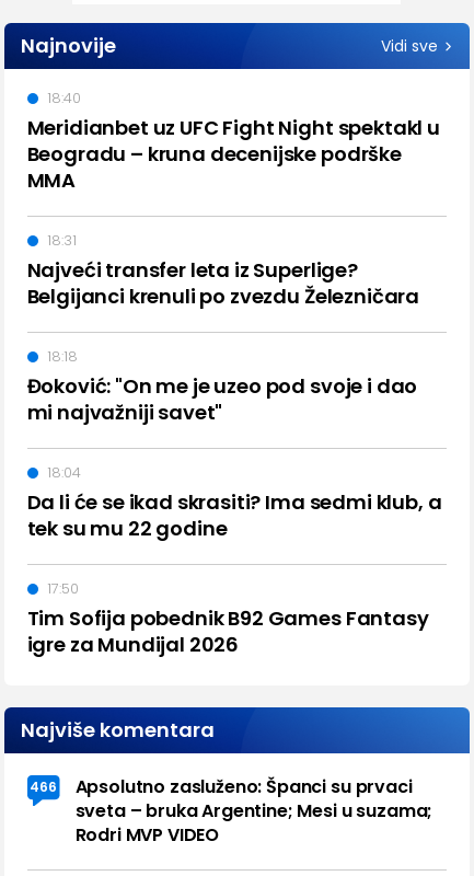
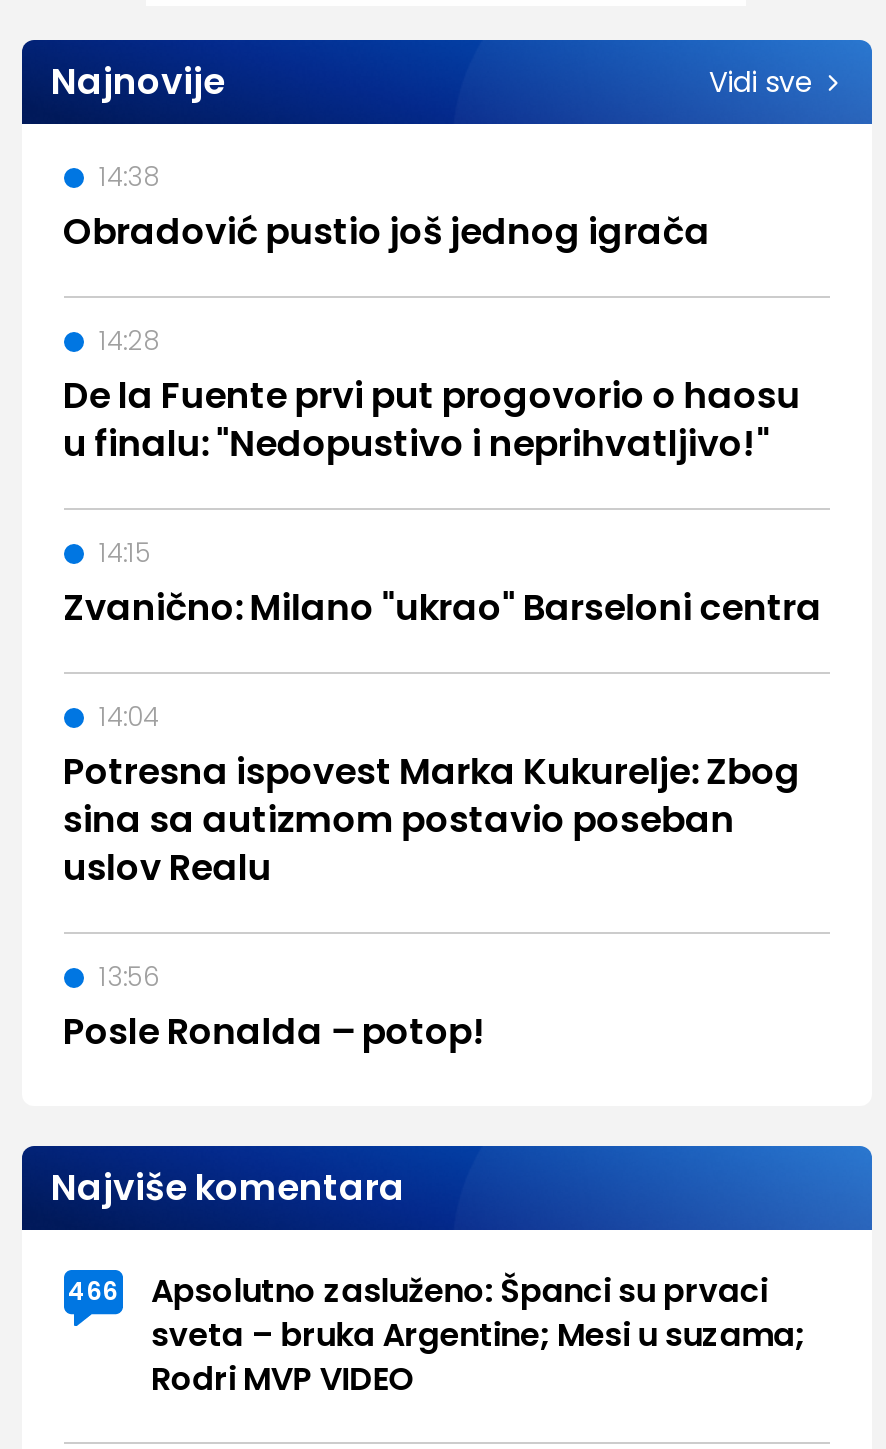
- 18:40
+ 14:38

- Meridianbet uz UFC Fight Night spektakl u
- Beogradu – kruna decenijske podrške
- MMA
+ Obradović pustio još jednog igrača

- 18:31
+ 14:28

- Najveći transfer leta iz Superlige?
- Belgijanci krenuli po zvezdu Železničara
+ De la Fuente prvi put progovorio o haosu
+ u finalu: "Nedopustivo i neprihvatljivo!"

- 18:18
+ 14:15

- Đoković: "On me je uzeo pod svoje i dao
- mi najvažniji savet"
+ Zvanično: Milano "ukrao" Barseloni centra

- 18:04
+ 14:04

- Da li će se ikad skrasiti? Ima sedmi klub, a
- tek su mu 22 godine
+ Potresna ispovest Marka Kukurelje: Zbog
+ sina sa autizmom postavio poseban
+ uslov Realu

- 17:50
+ 13:56

- Tim Sofija pobednik B92 Games Fantasy
- igre za Mundijal 2026
+ Posle Ronalda – potop!
